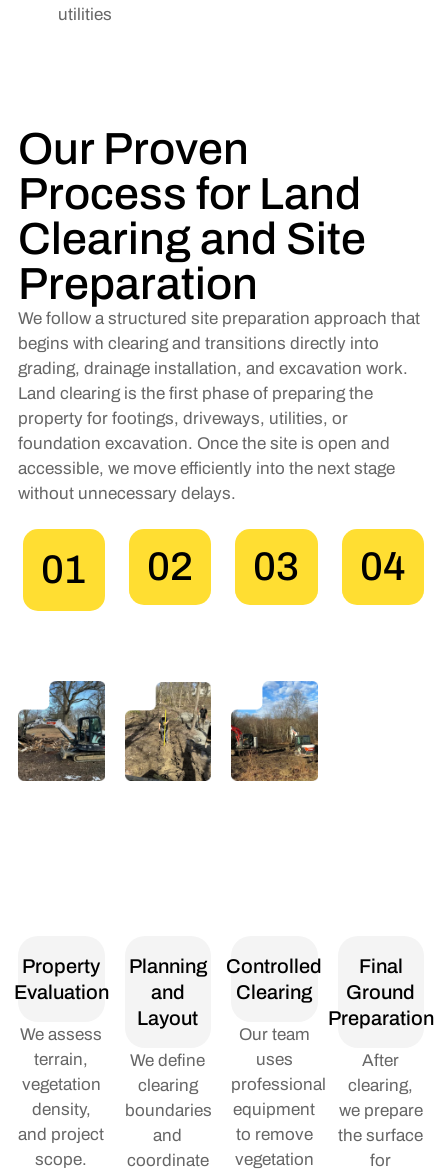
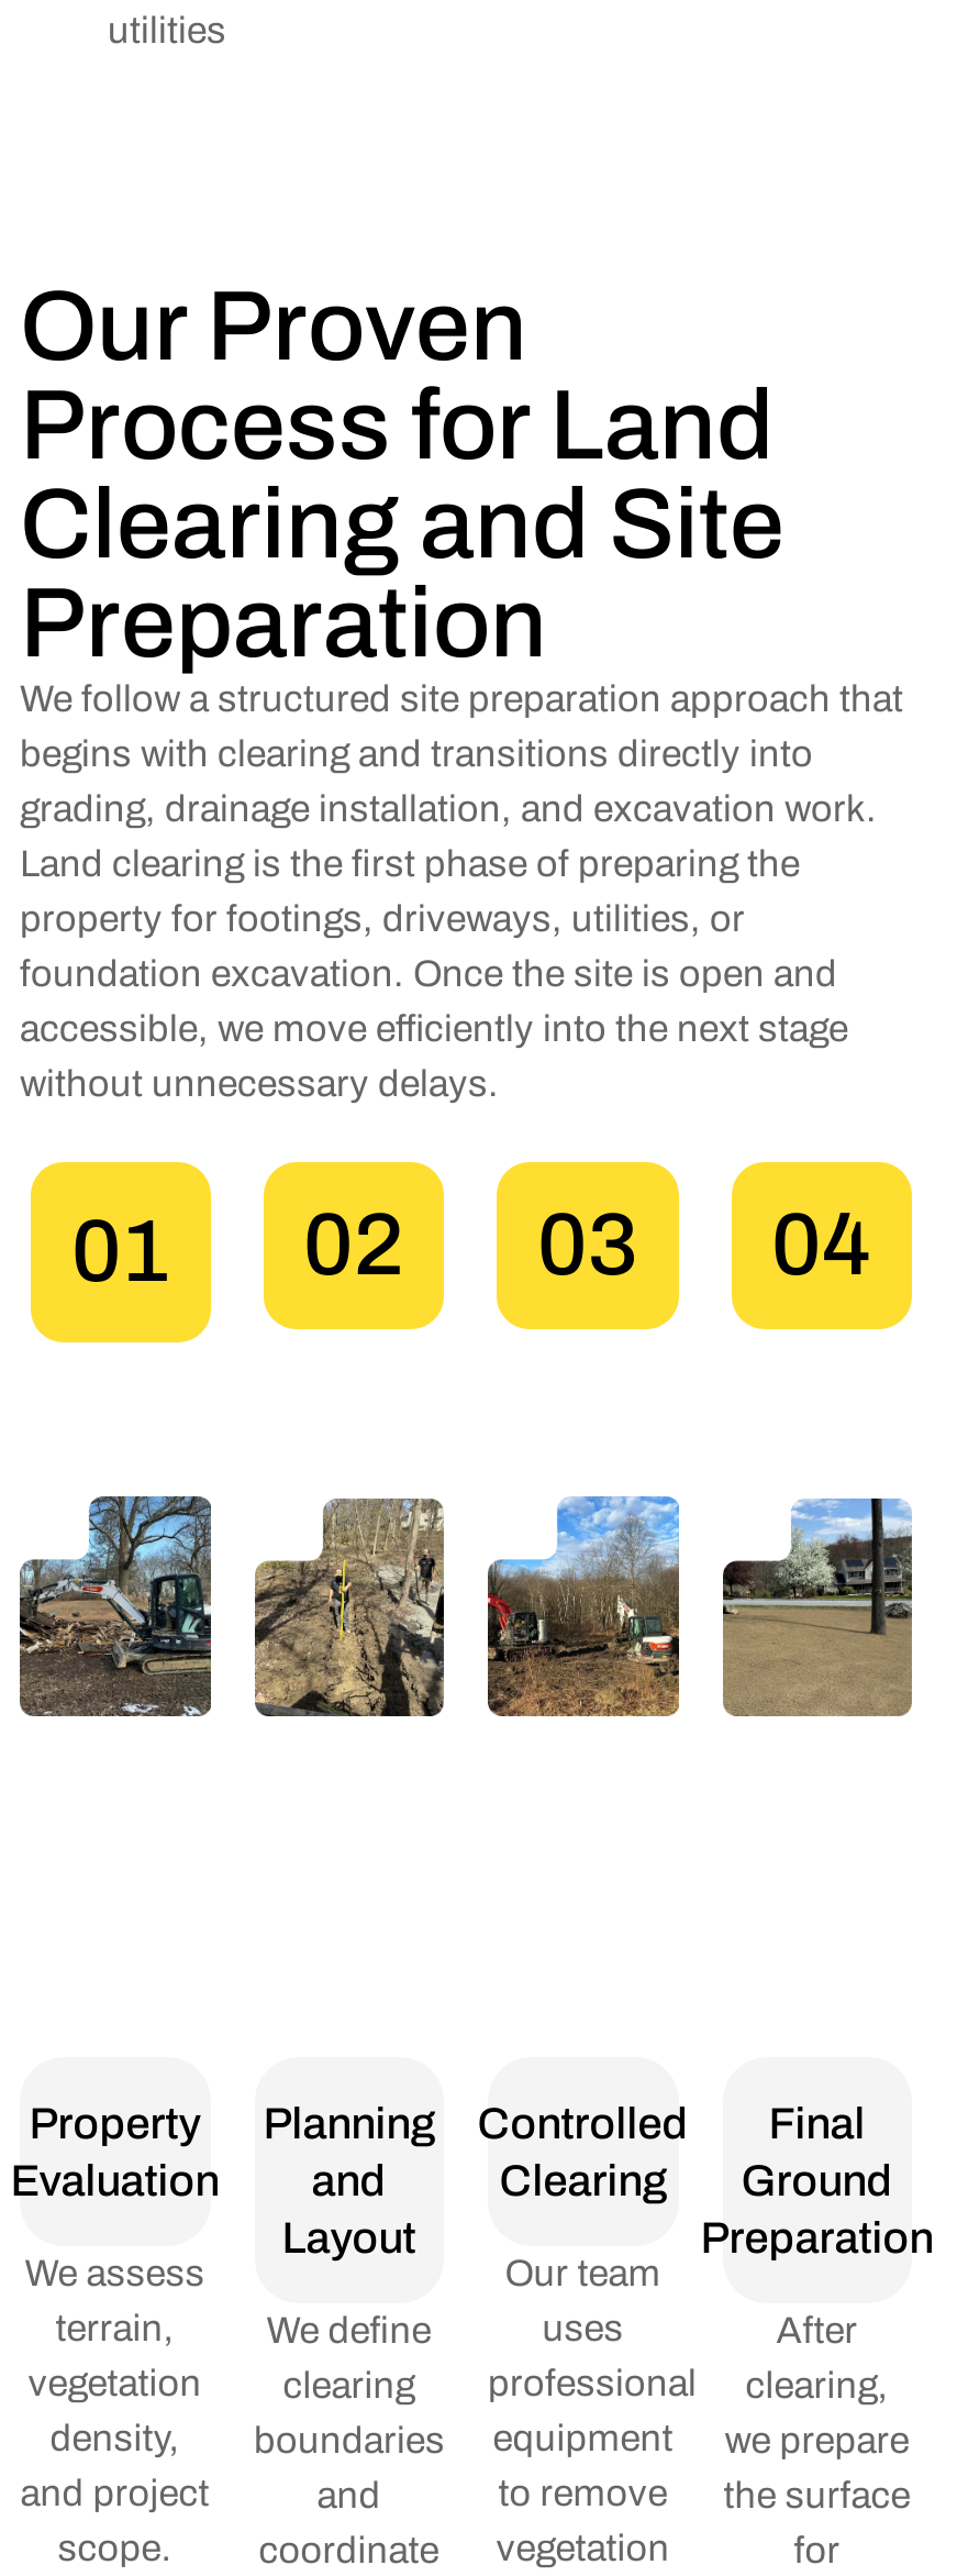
+ [image]
